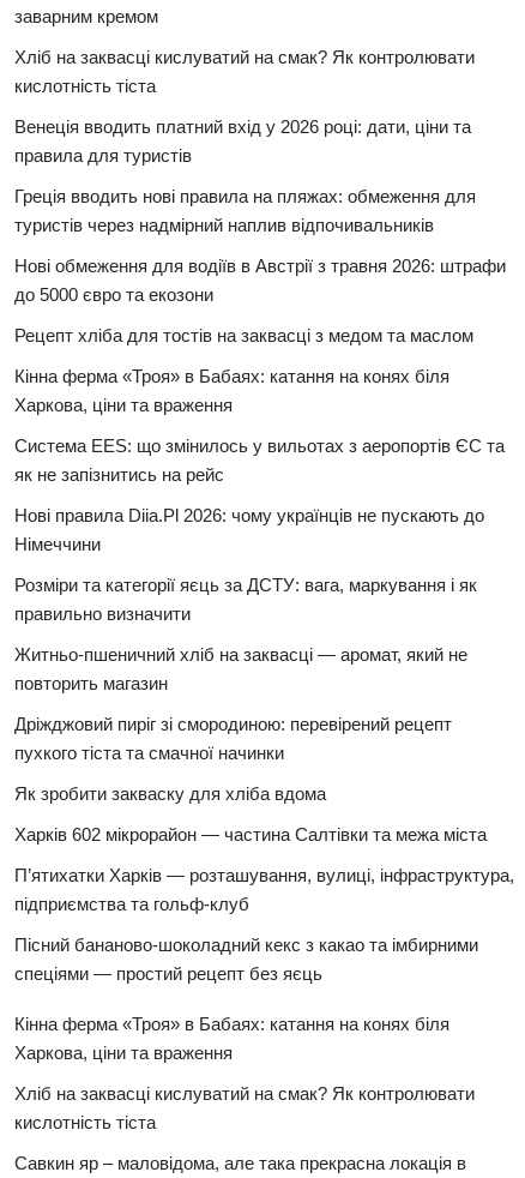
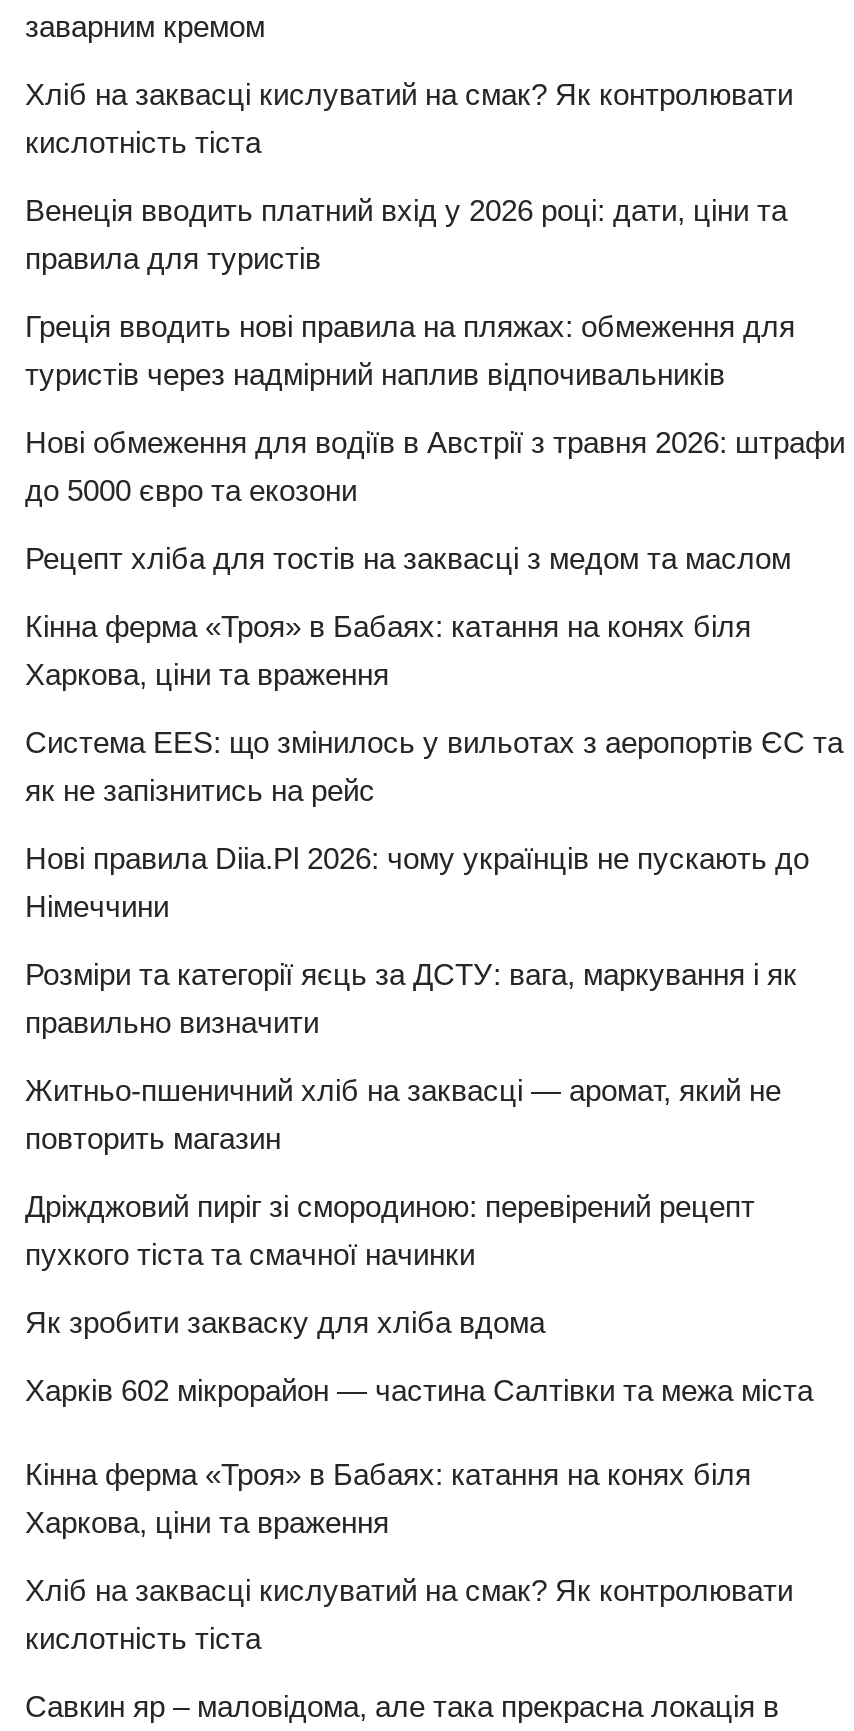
- П’ятихатки Харків — розташування, вулиці, інфраструктура,
- підприємства та гольф-клуб
- Пісний бананово-шоколадний кекс з какао та імбирними
- спеціями — простий рецепт без яєць
